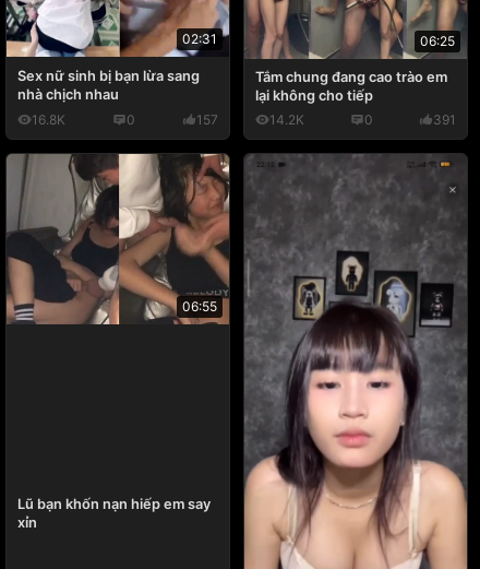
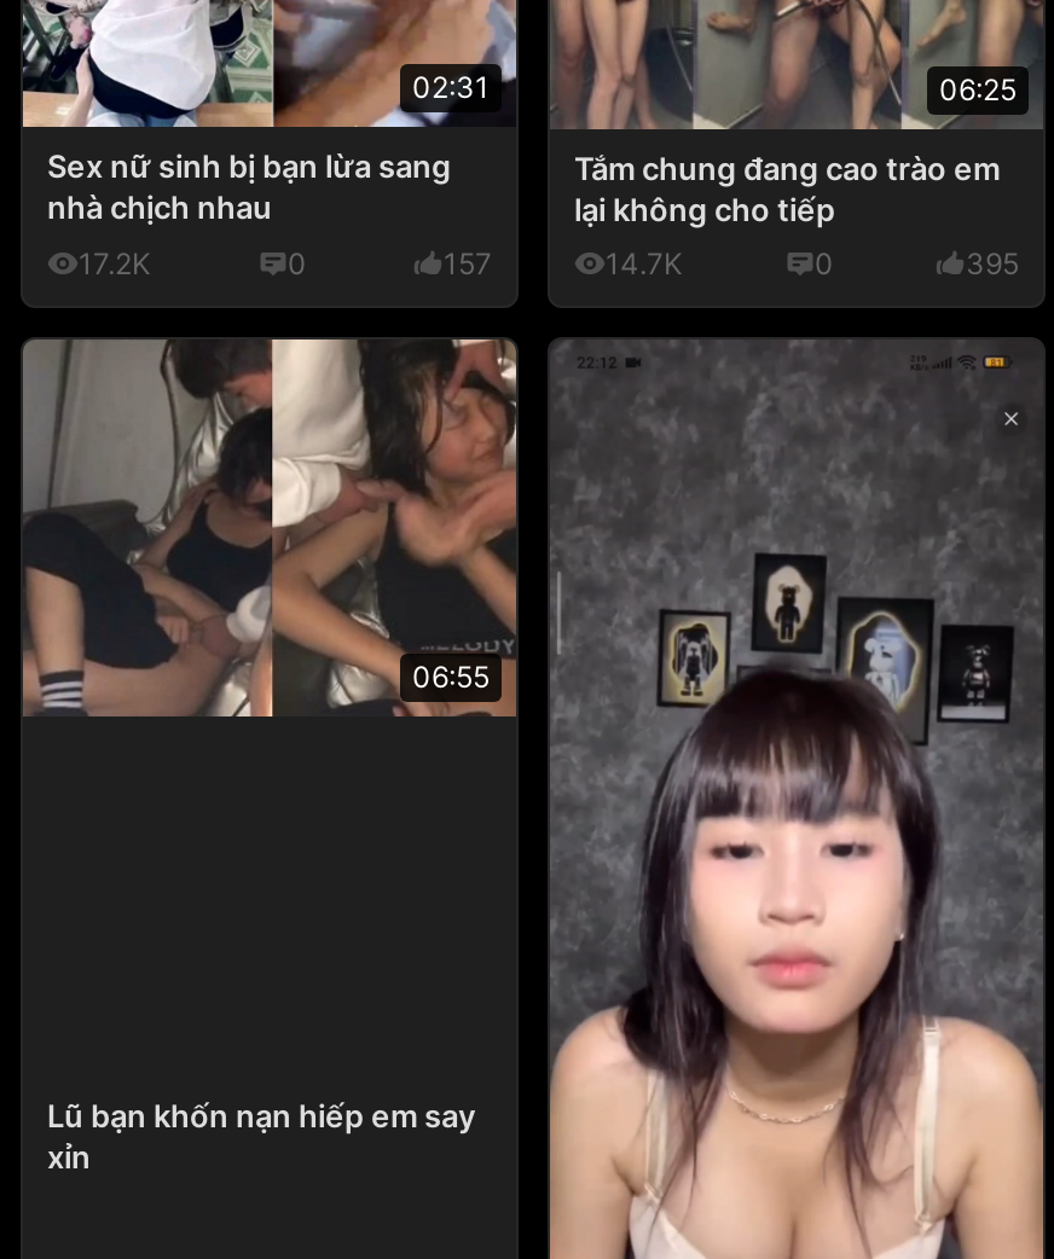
- 16.8K
+ 17.2K

- 14.2K
+ 14.7K

- 391
+ 395
